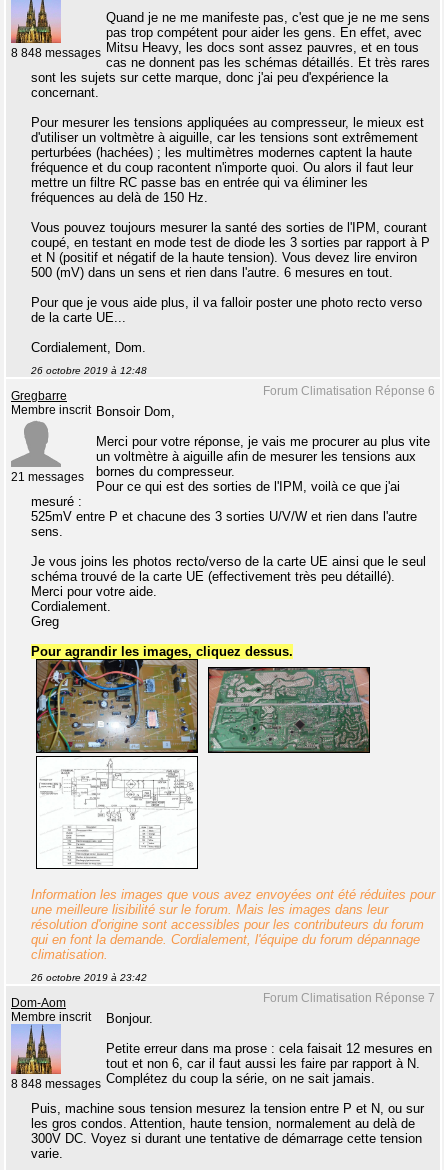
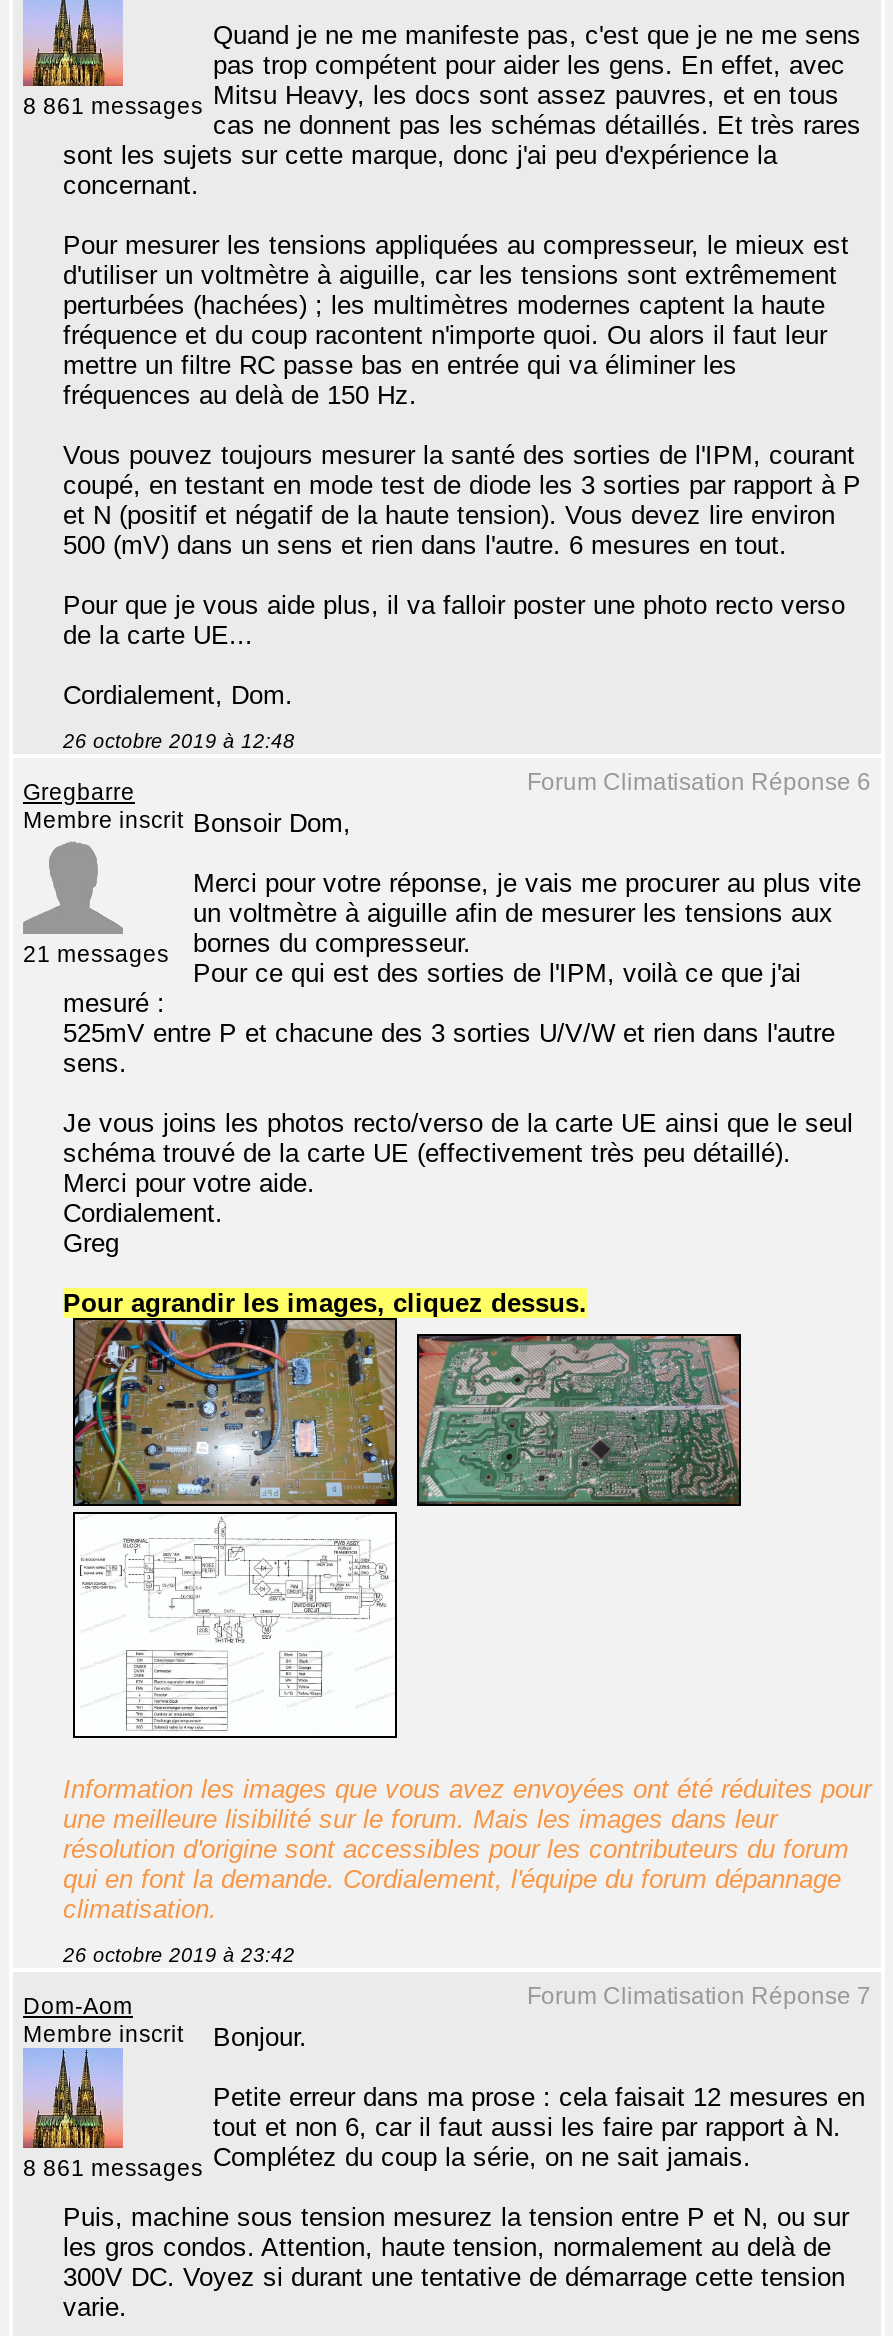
- 8 848 messages Mitsu Heavy, les docs sont assez pauvres, et en tous
+ 8 861 messages Mitsu Heavy, les docs sont assez pauvres, et en tous

- 8 848 messages Complétez du coup la série, on ne sait jamais.
+ 8 861 messages Complétez du coup la série, on ne sait jamais.
